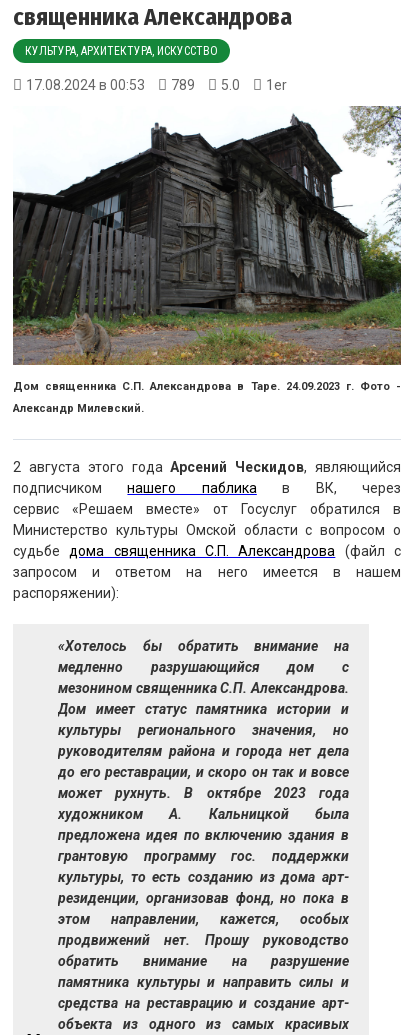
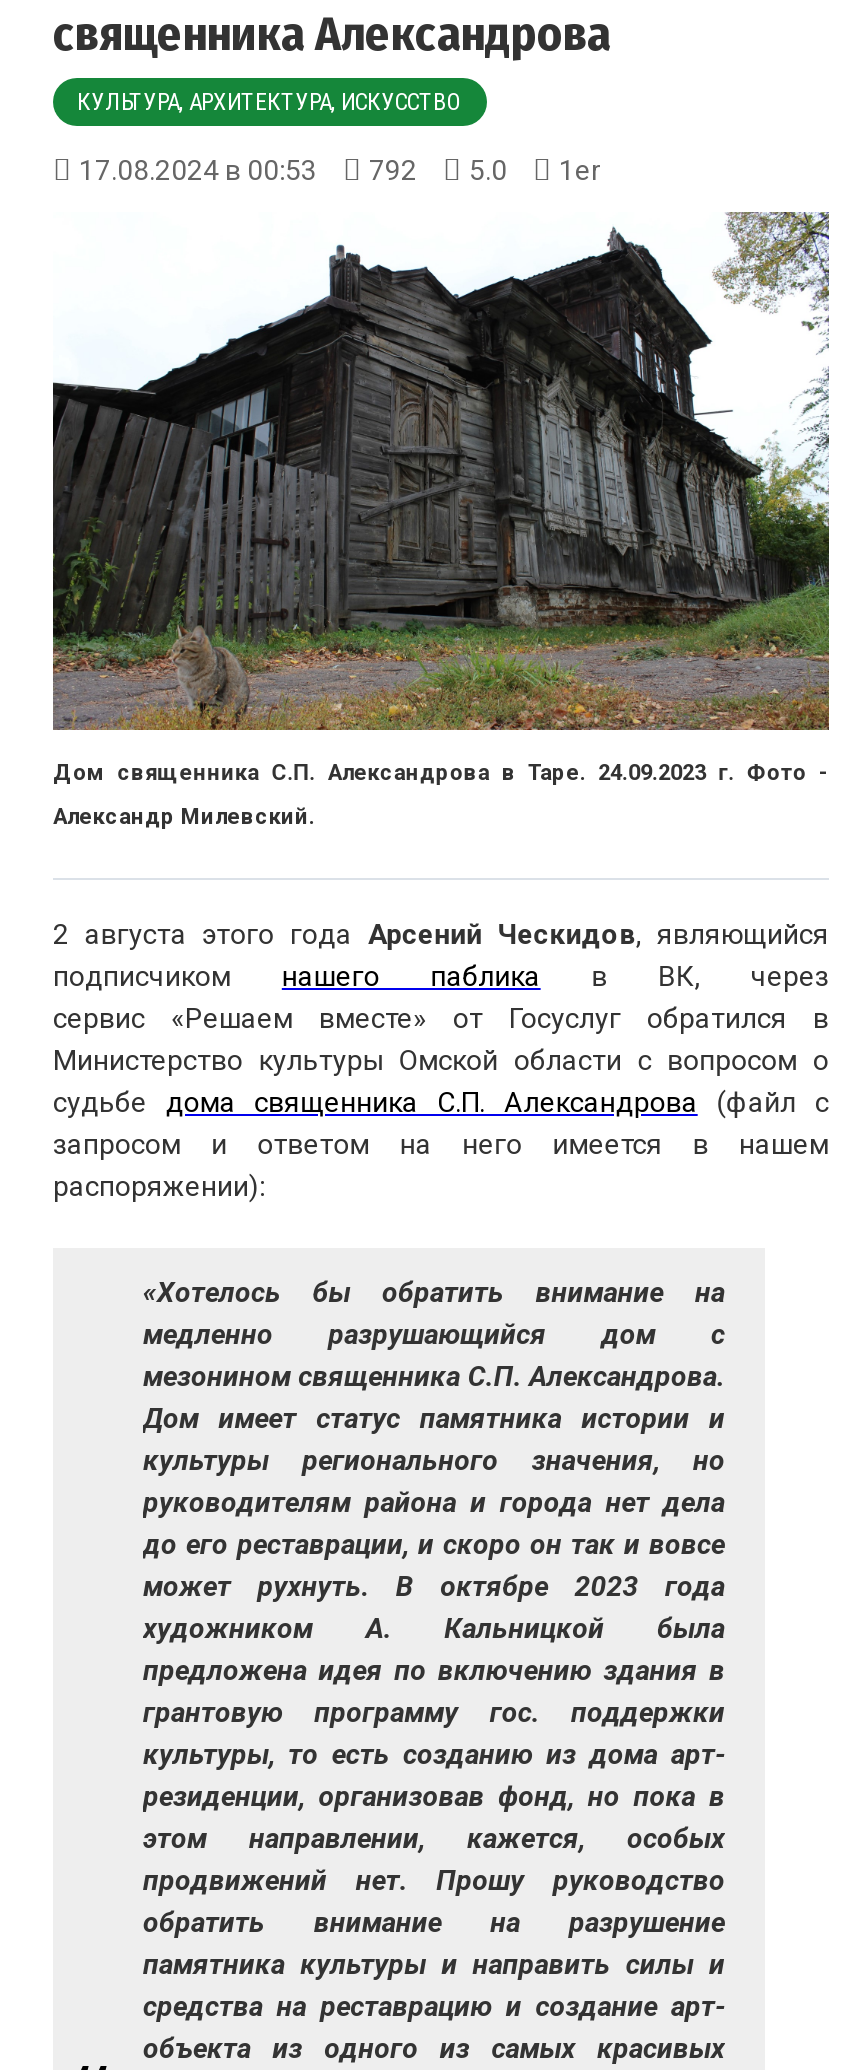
- 17.08.2024 в 00:53 789 5.0 1er
+ 17.08.2024 в 00:53 792 5.0 1er
